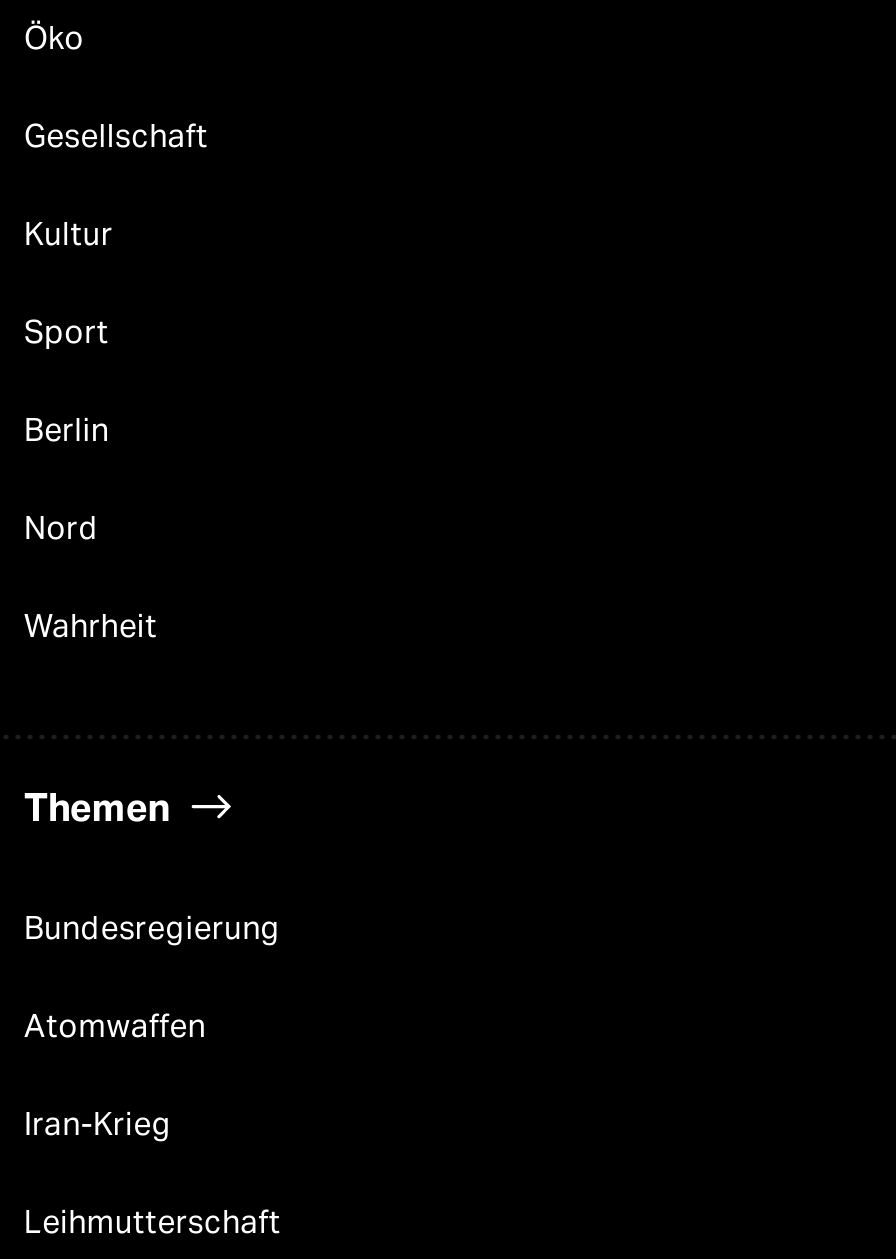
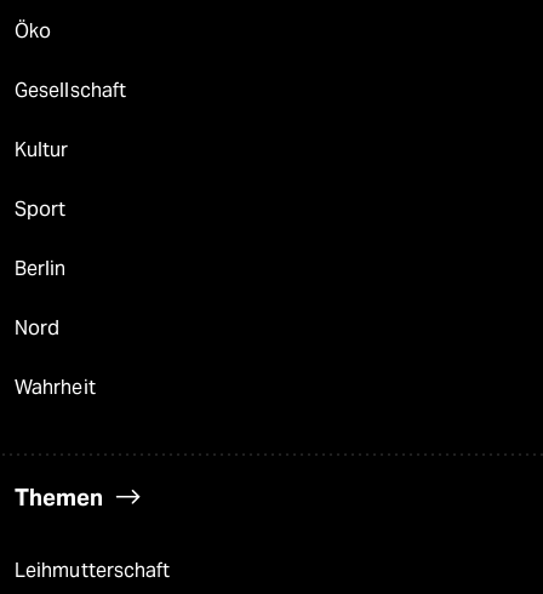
- Bundesregierung
- Atomwaffen
- Iran-Krieg
